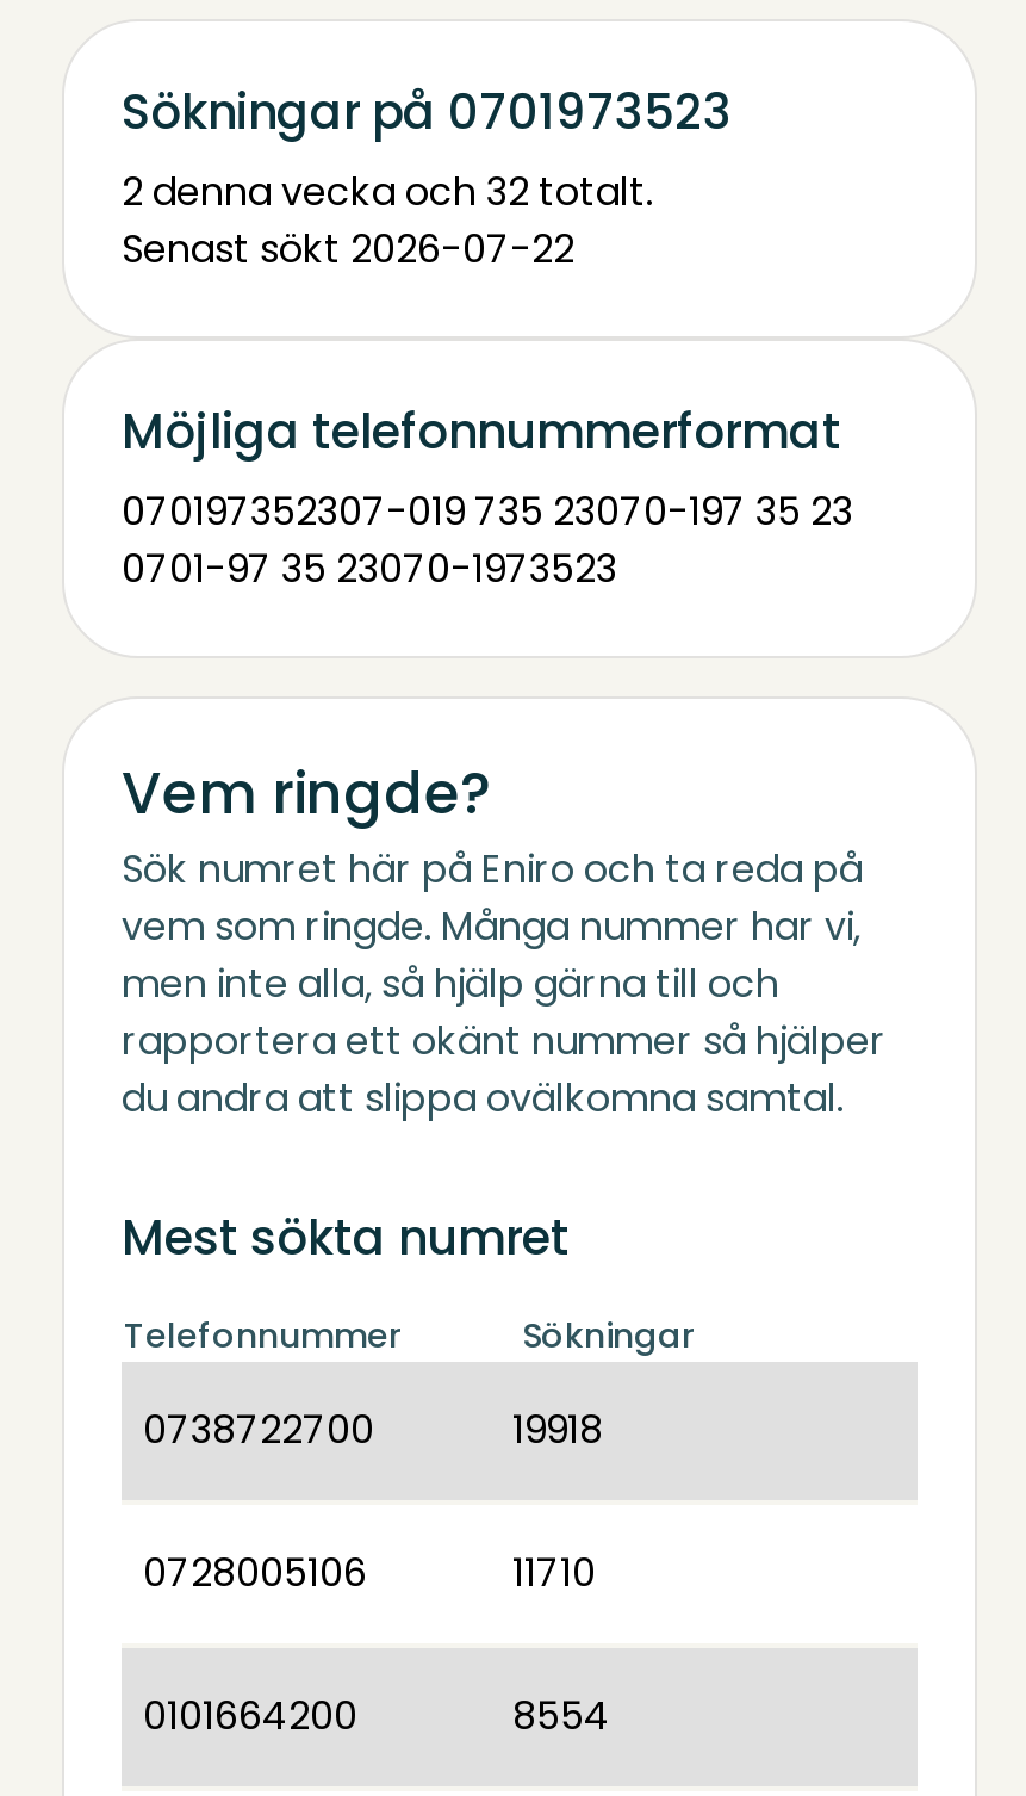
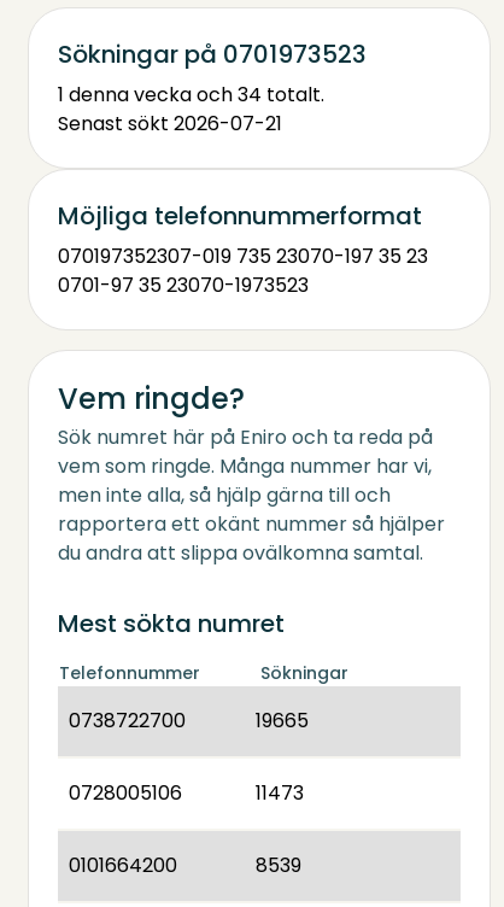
- 2 denna vecka och 32 totalt.
+ 1 denna vecka och 34 totalt.

- Senast sökt 2026-07-22
+ Senast sökt 2026-07-21

- 19918
+ 19665

- 11710
+ 11473

- 8554
+ 8539
